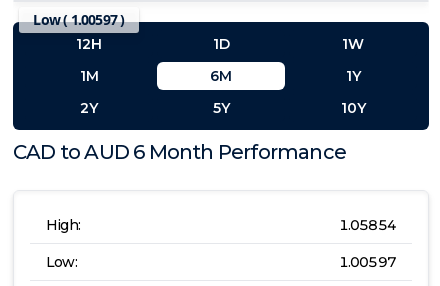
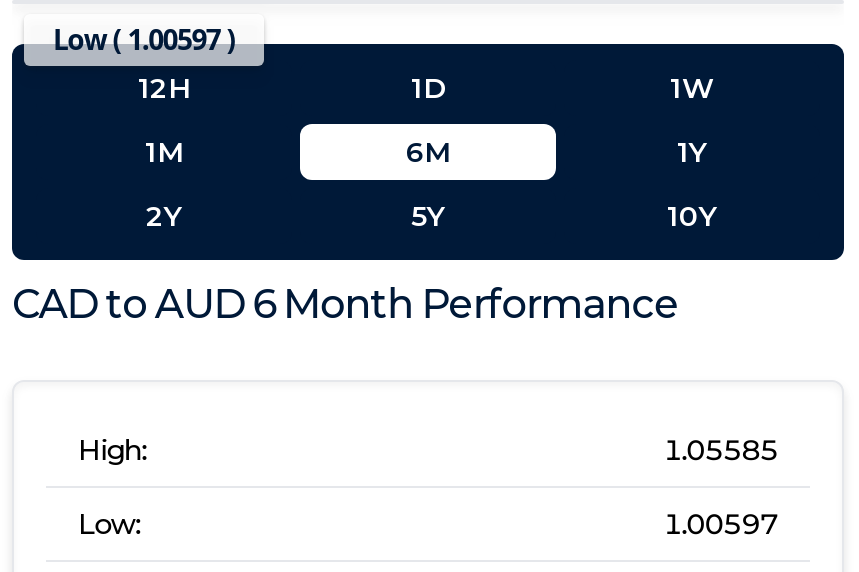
- 1.05854
+ 1.05585
